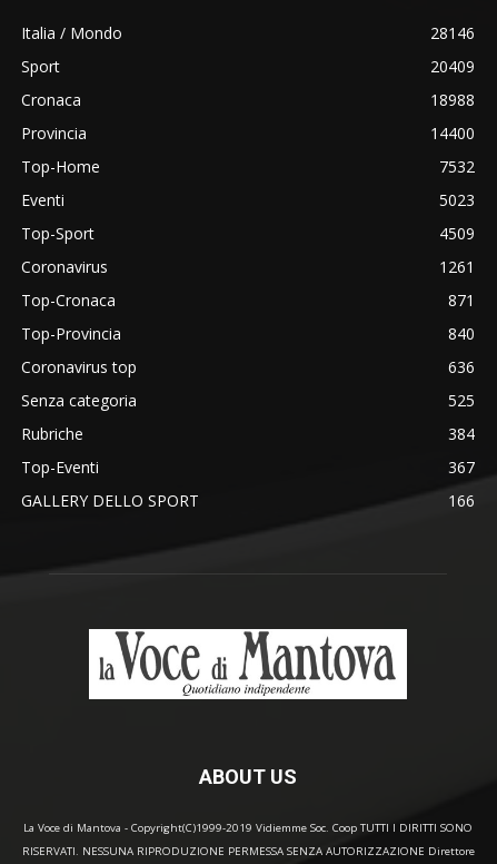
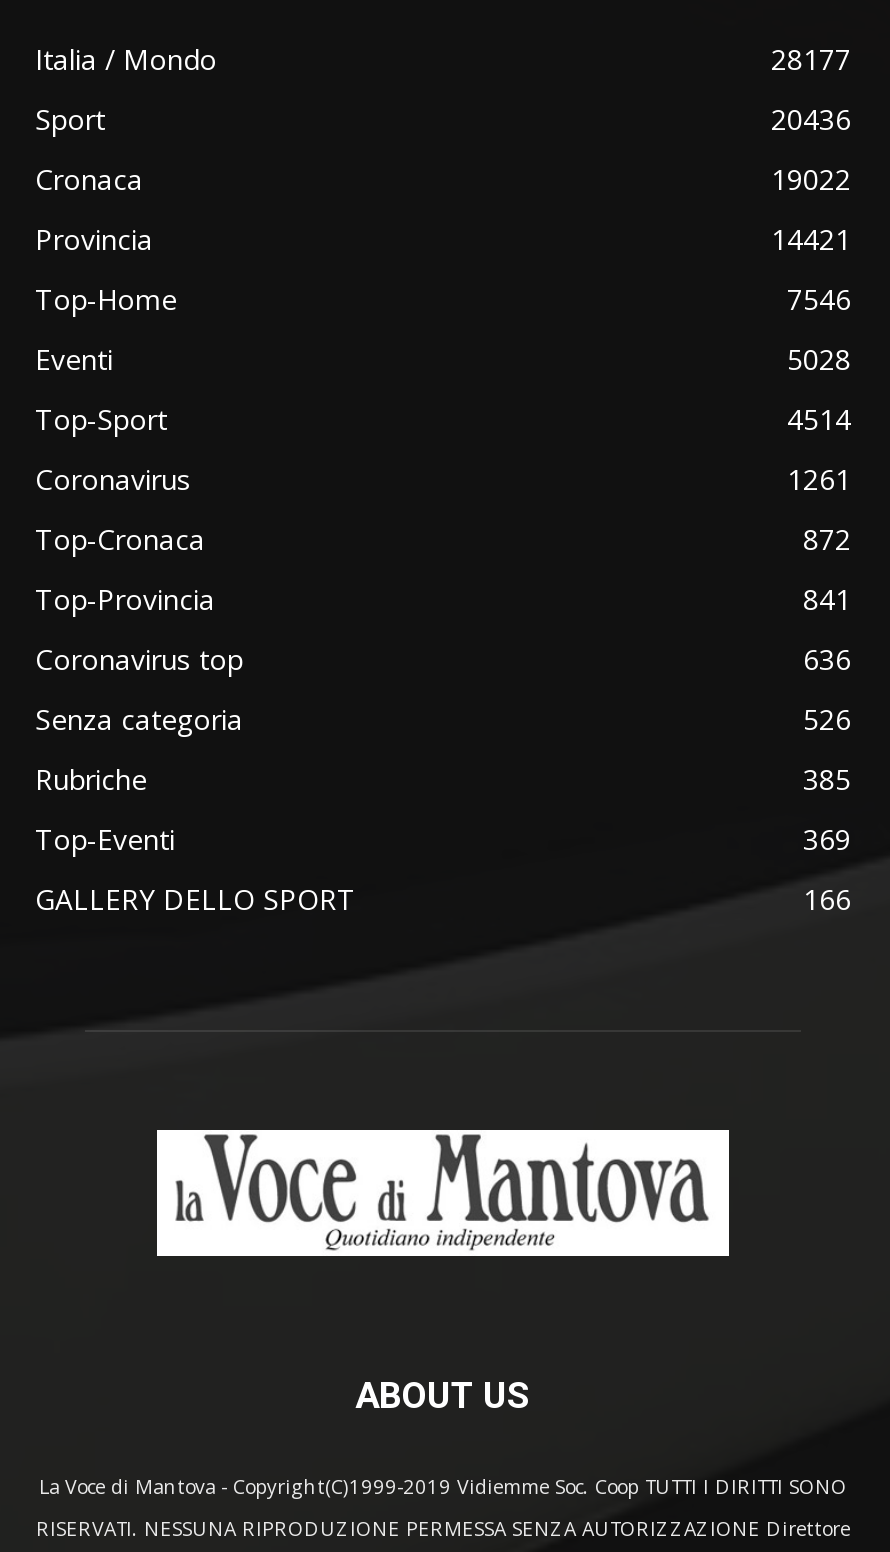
- 28146
+ 28177

- 20409
+ 20436

- 18988
+ 19022

- 14400
+ 14421

- 7532
+ 7546

- 5023
+ 5028

- 4509
+ 4514

- 871
+ 872

- 840
+ 841

- 525
+ 526

- 384
+ 385

- 367
+ 369
